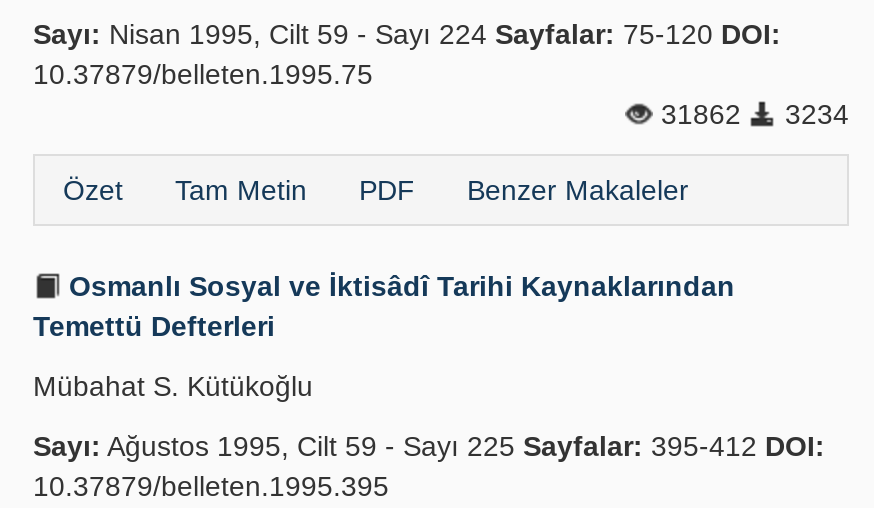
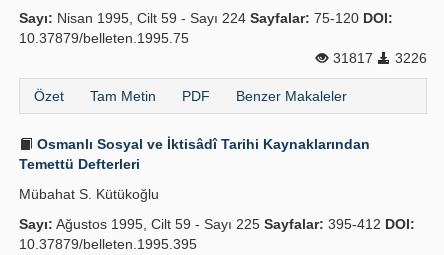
- 31862
+ 31817

- 3234
+ 3226
